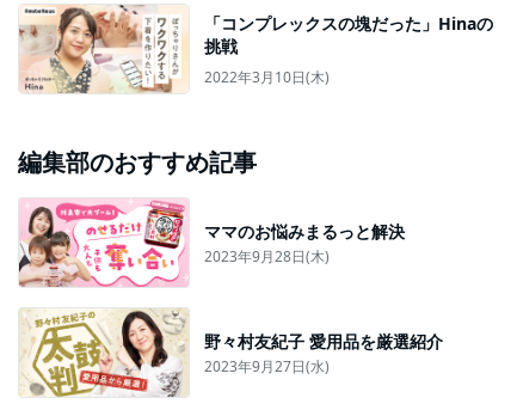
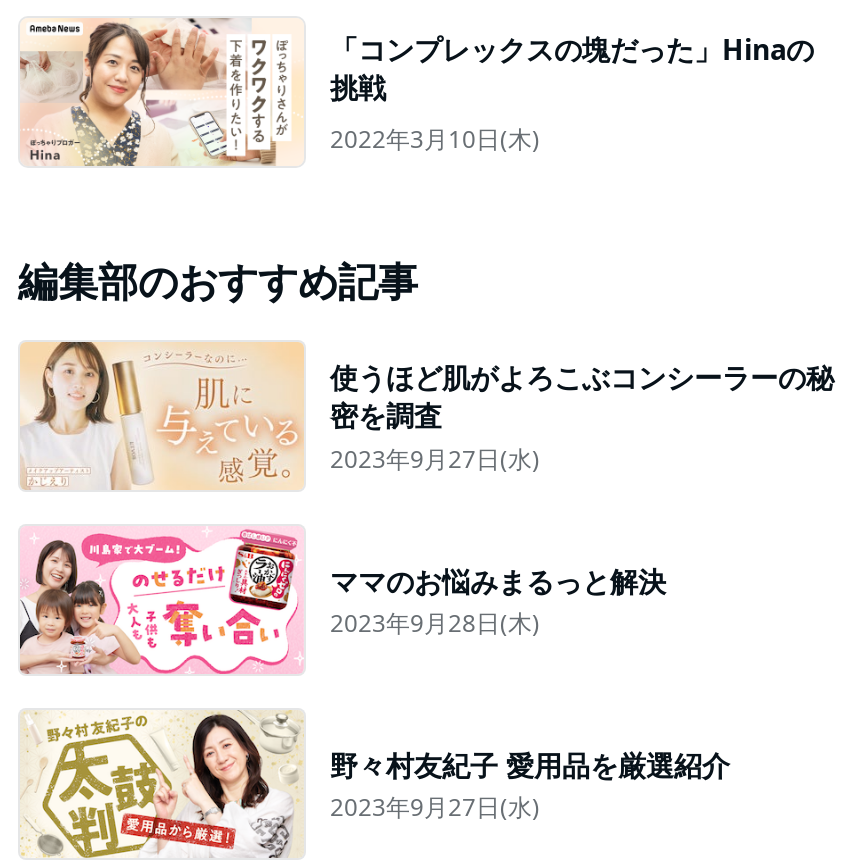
+ [image]
+ 使うほど肌がよろこぶコンシーラーの秘
+ 密を調査
+ 2023年9月27日(水)
